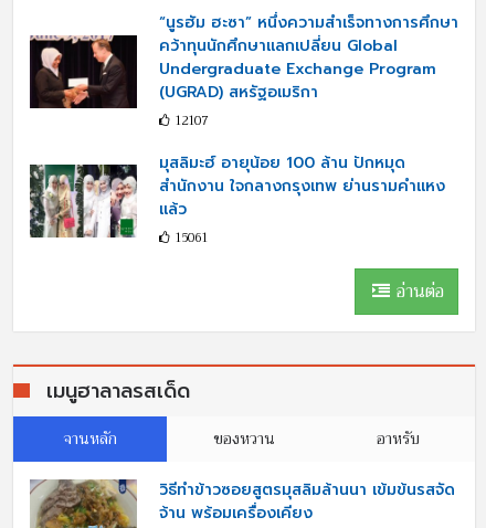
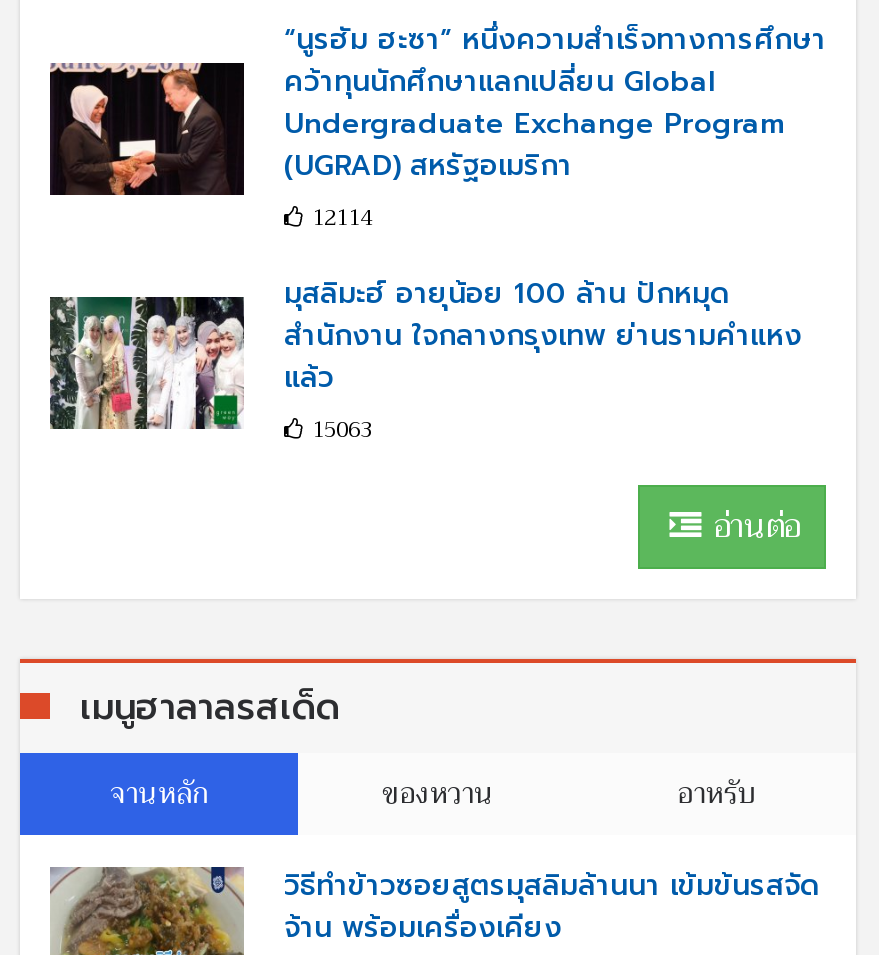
- 12107
+ 12114

- 15061
+ 15063
